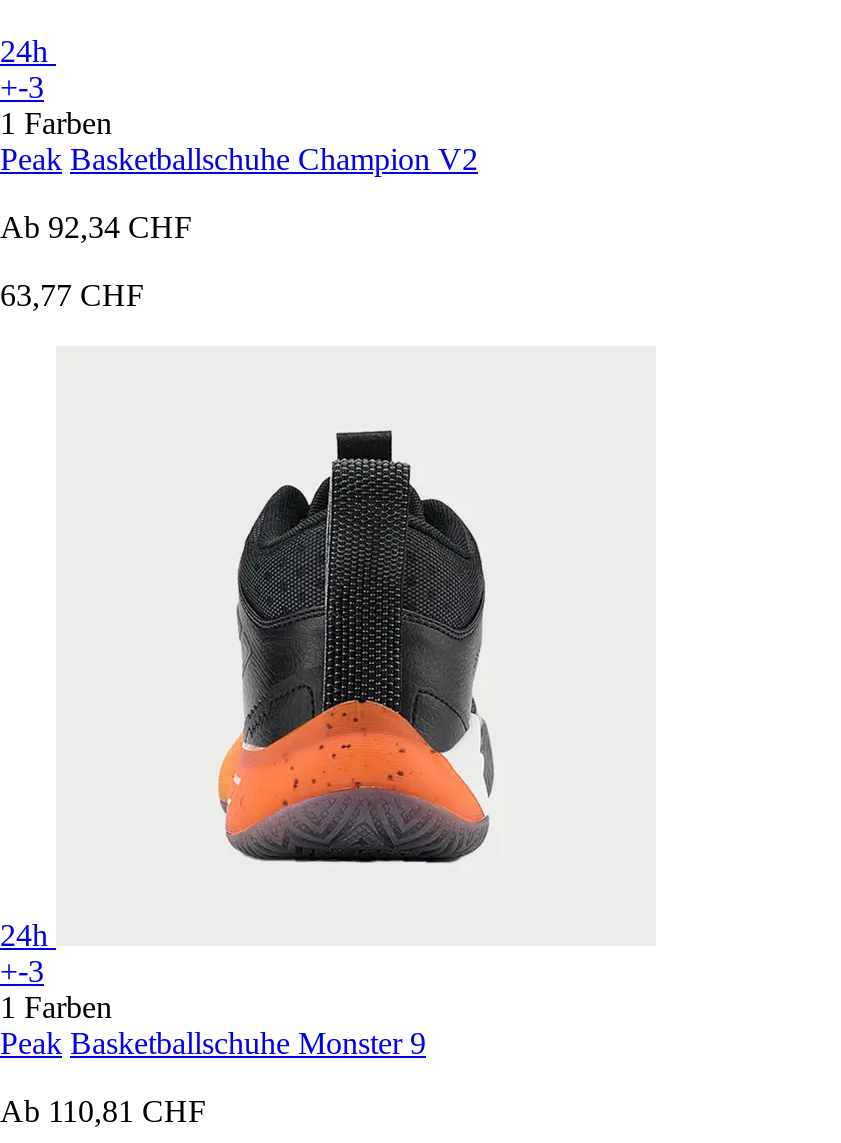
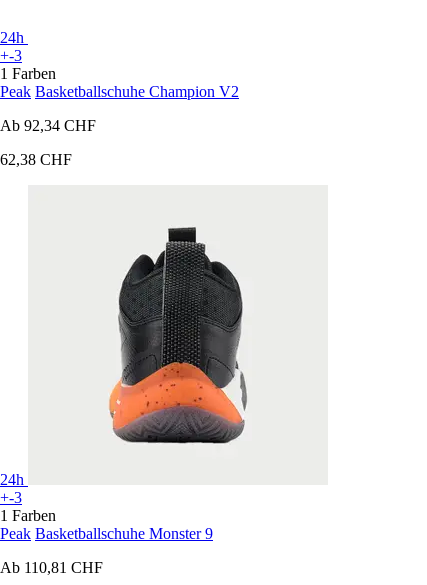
- 63,77 CHF
+ 62,38 CHF
